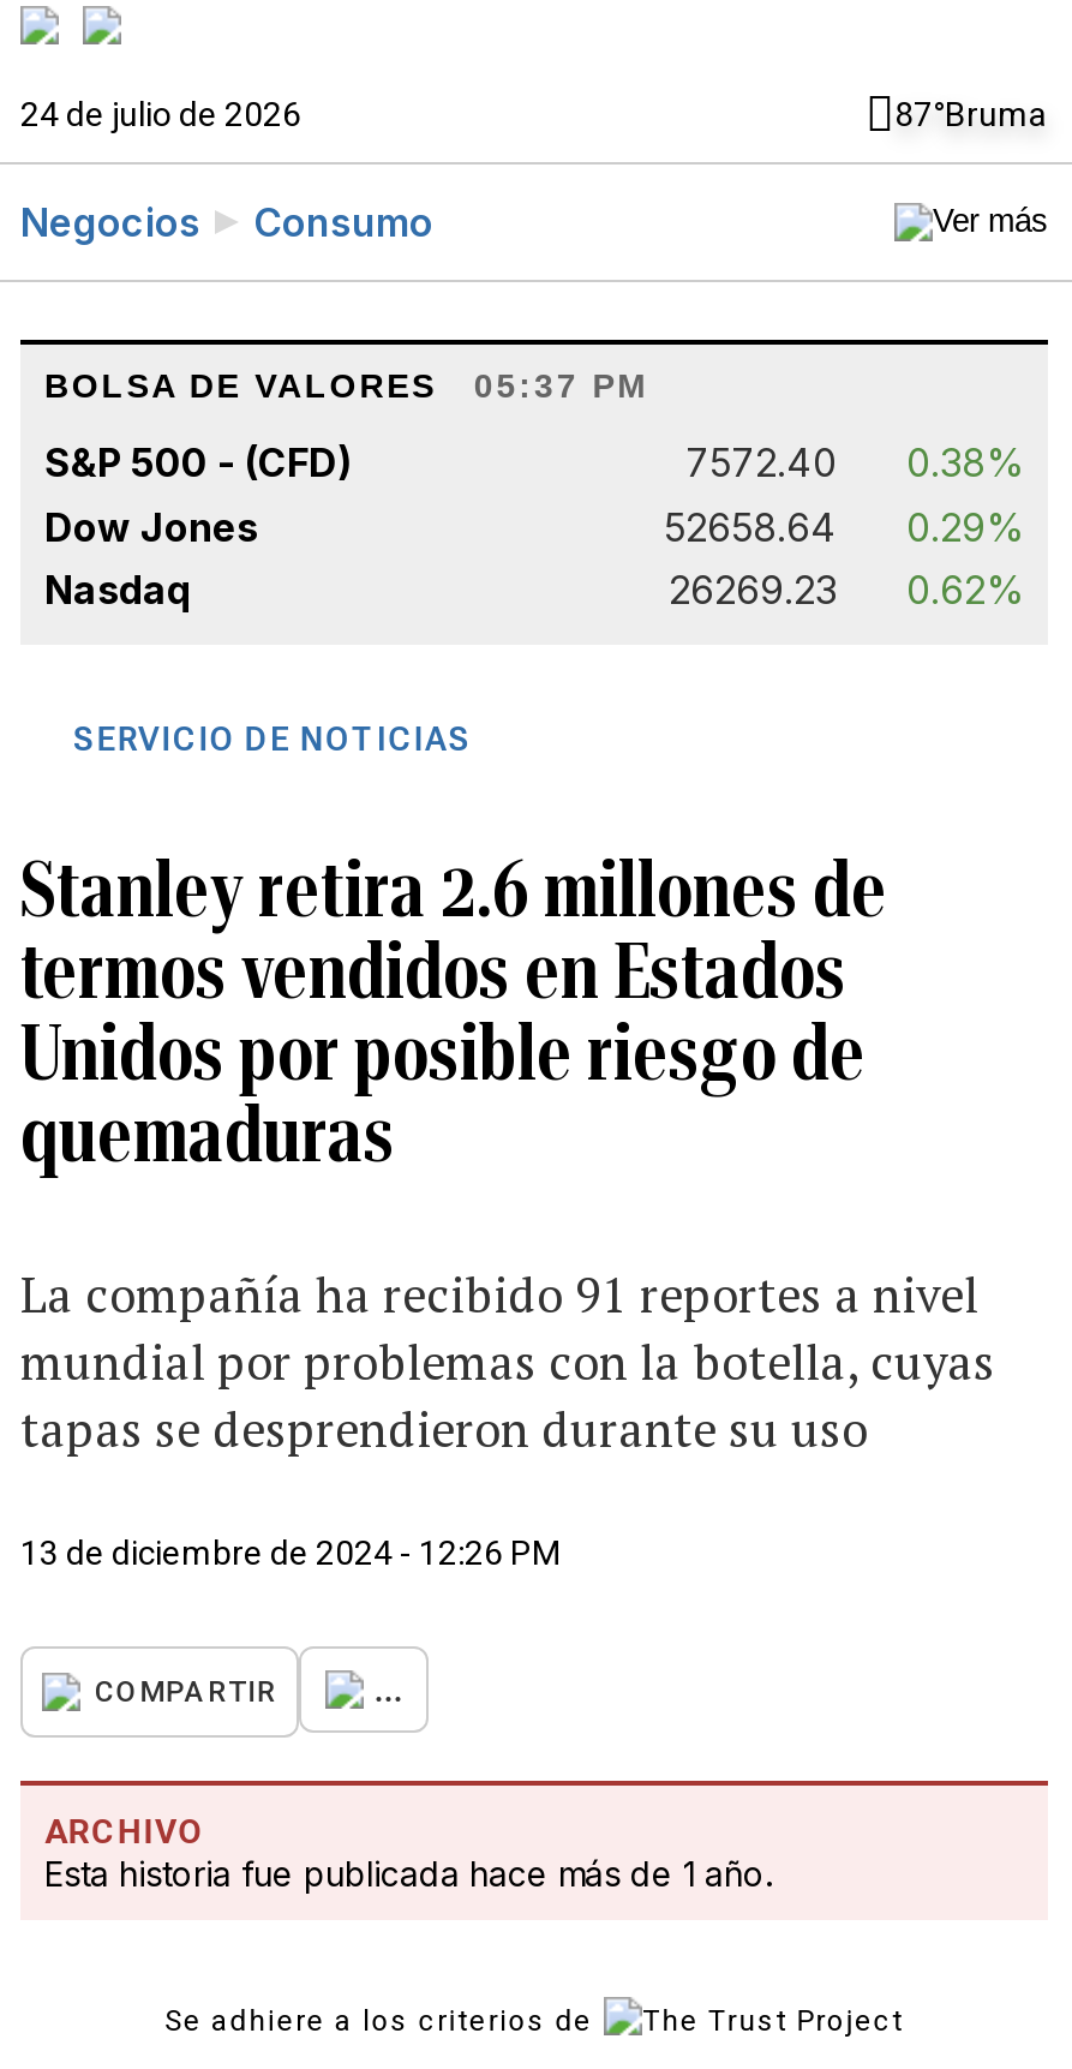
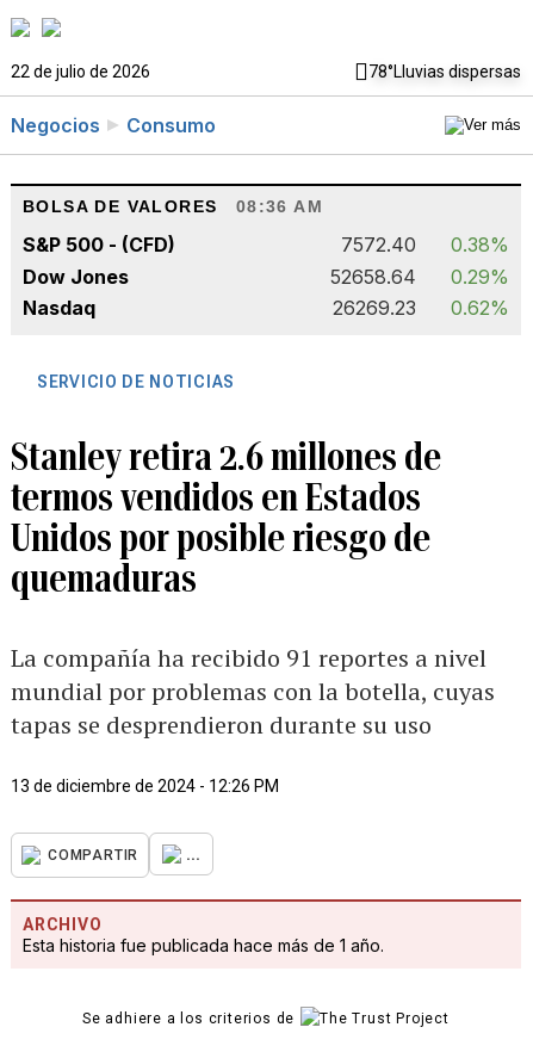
- 24 de julio de 2026
- 87°Bruma
+ 22 de julio de 2026
+ 78°Lluvias dispersas

- BOLSA DE VALORES 05:37 PM
+ BOLSA DE VALORES 08:36 AM
